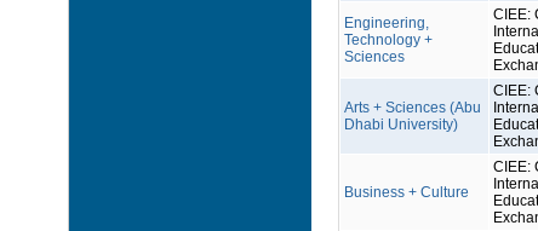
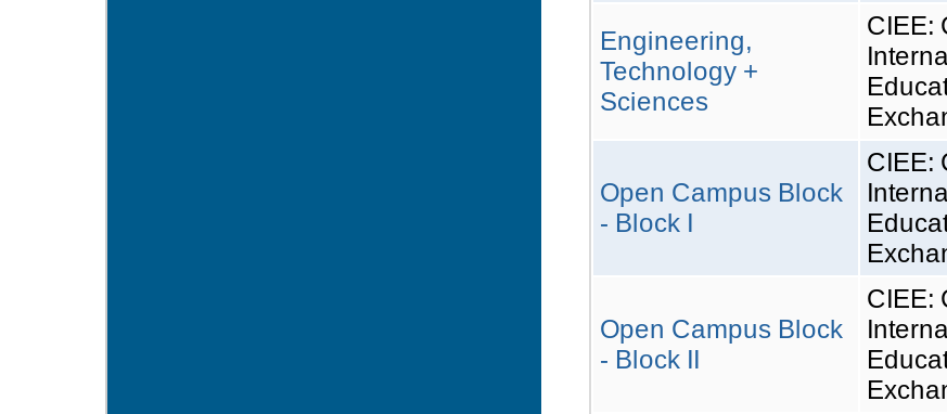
- Arts + Sciences (Abu
- Dhabi University)
+ Open Campus Block
+ - Block I

- Business + Culture
+ Open Campus Block
+ - Block II
